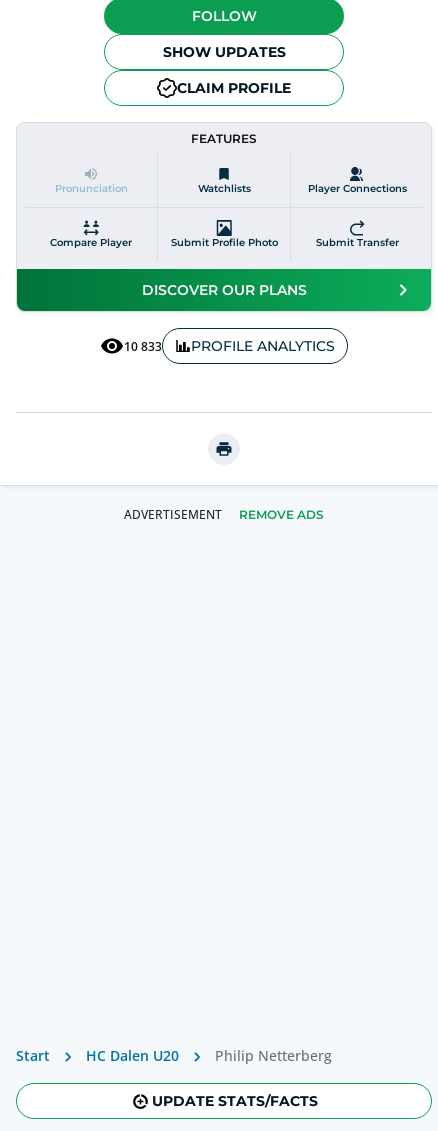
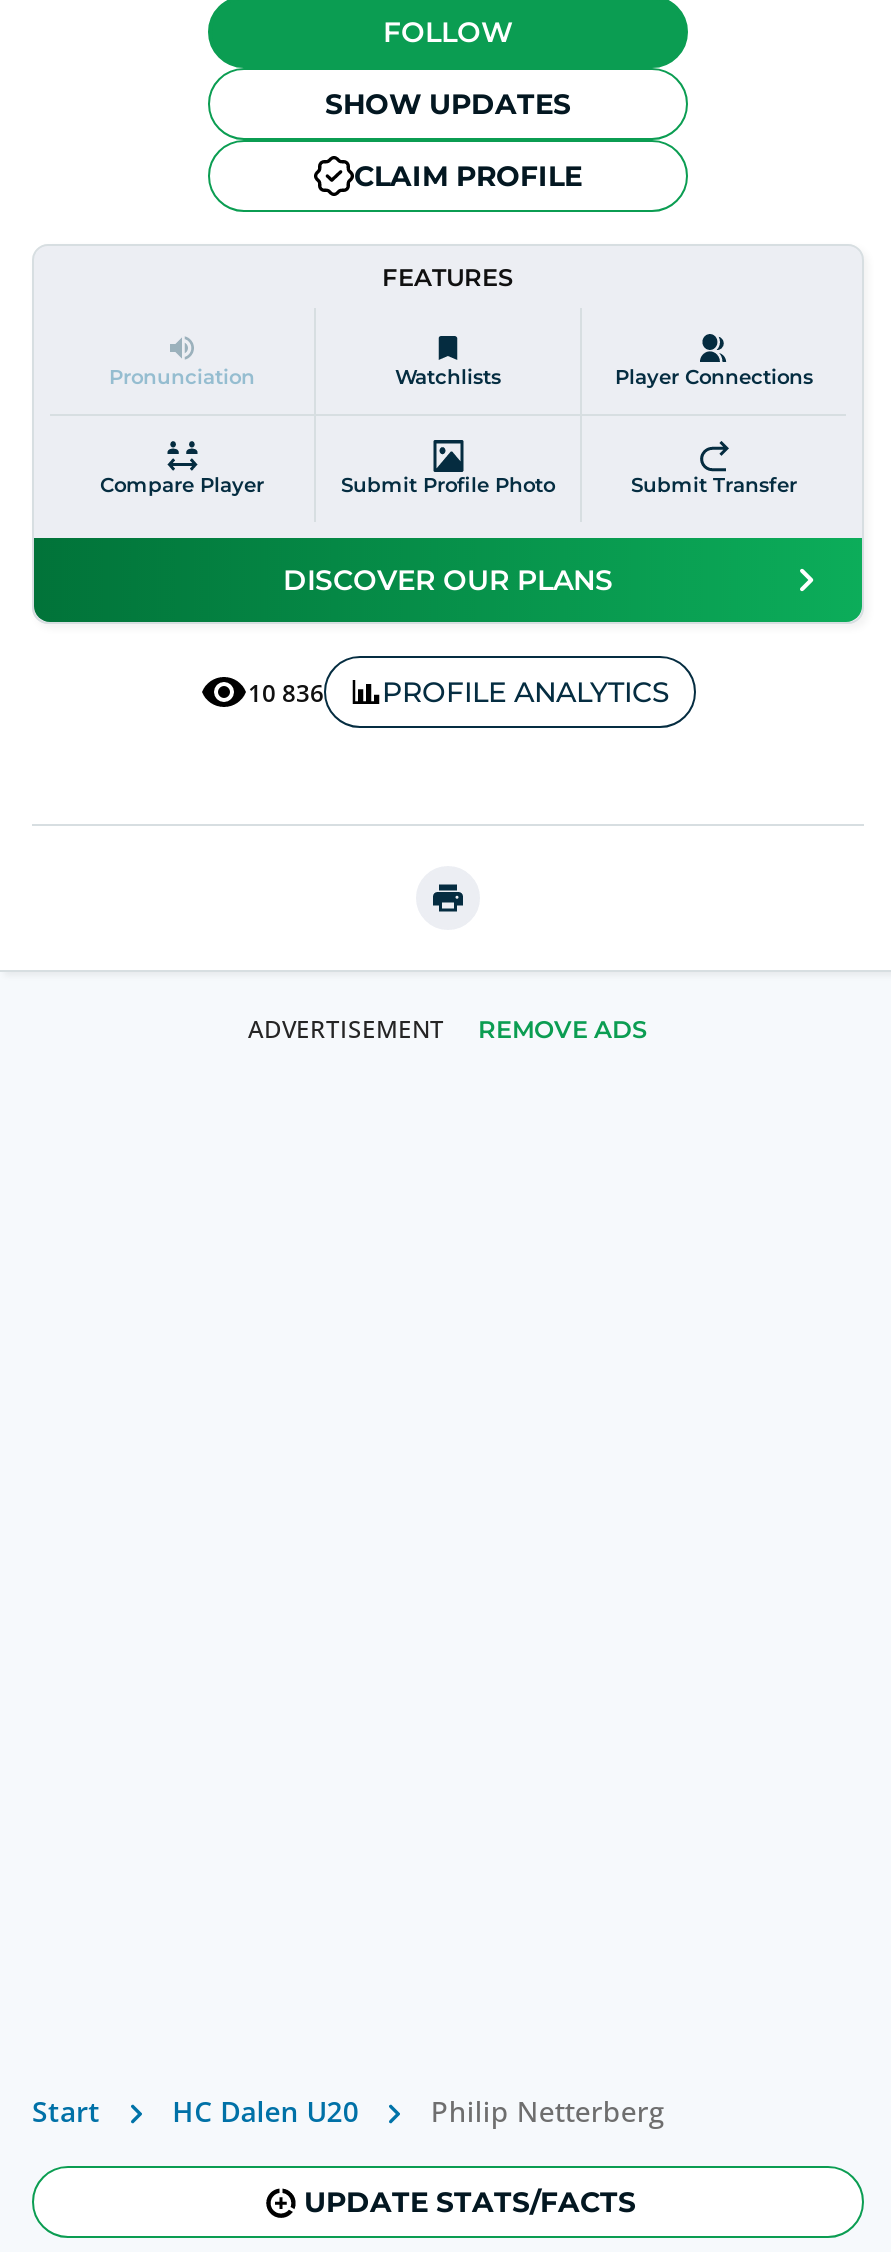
- 10 833 PROFILE ANALYTICS
+ 10 836 PROFILE ANALYTICS
